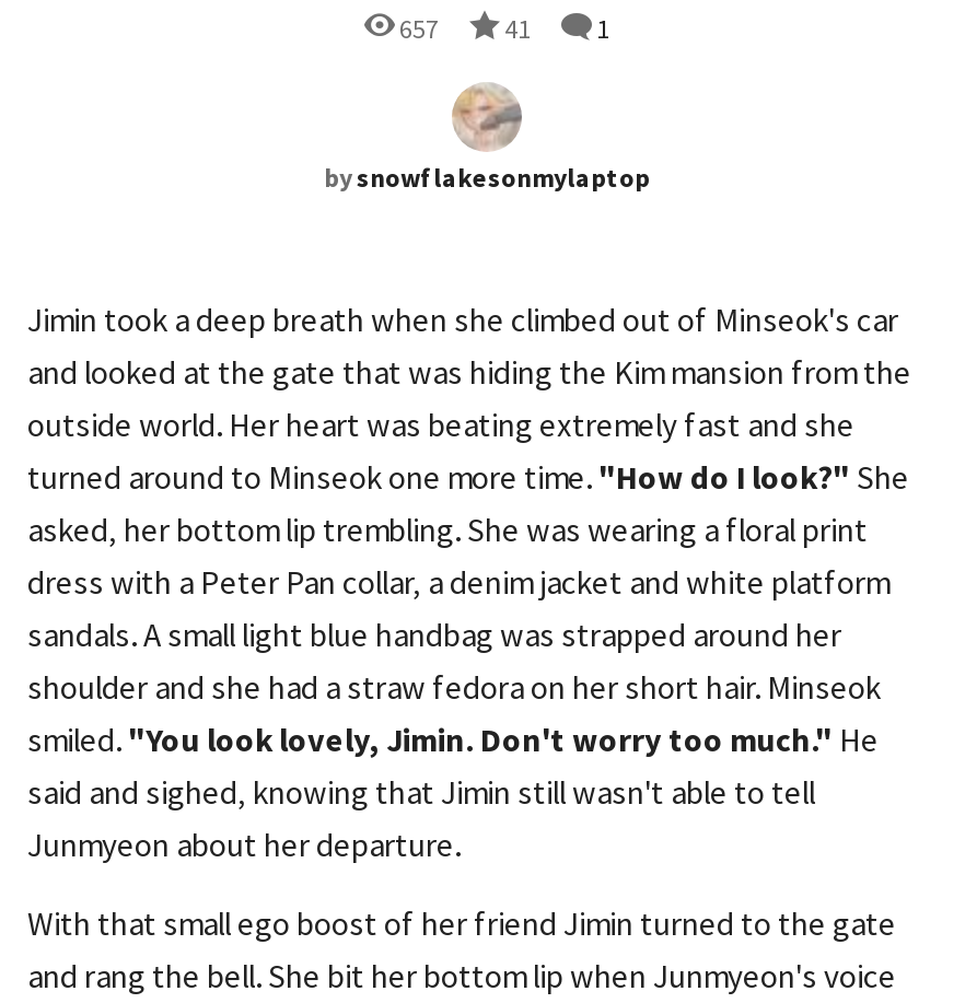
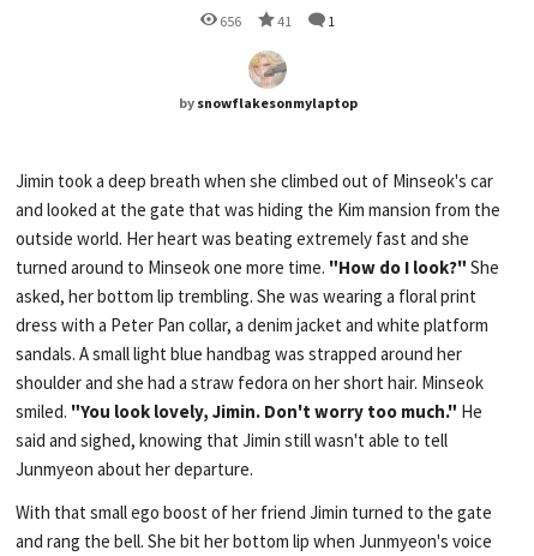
- 657 41 1
+ 656 41 1
